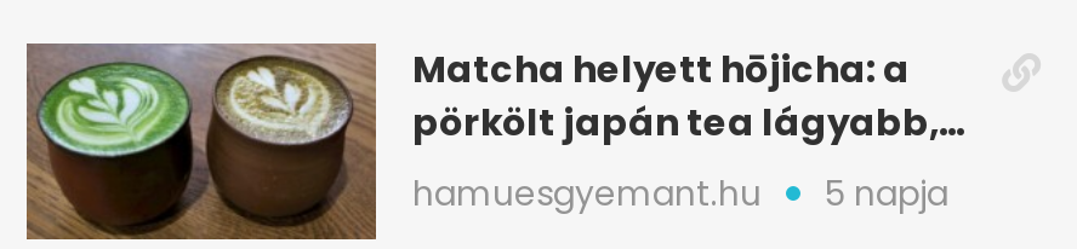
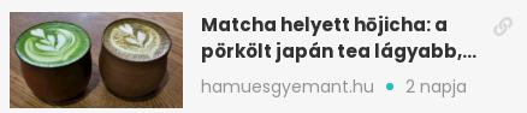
- 5 napja
+ 2 napja
